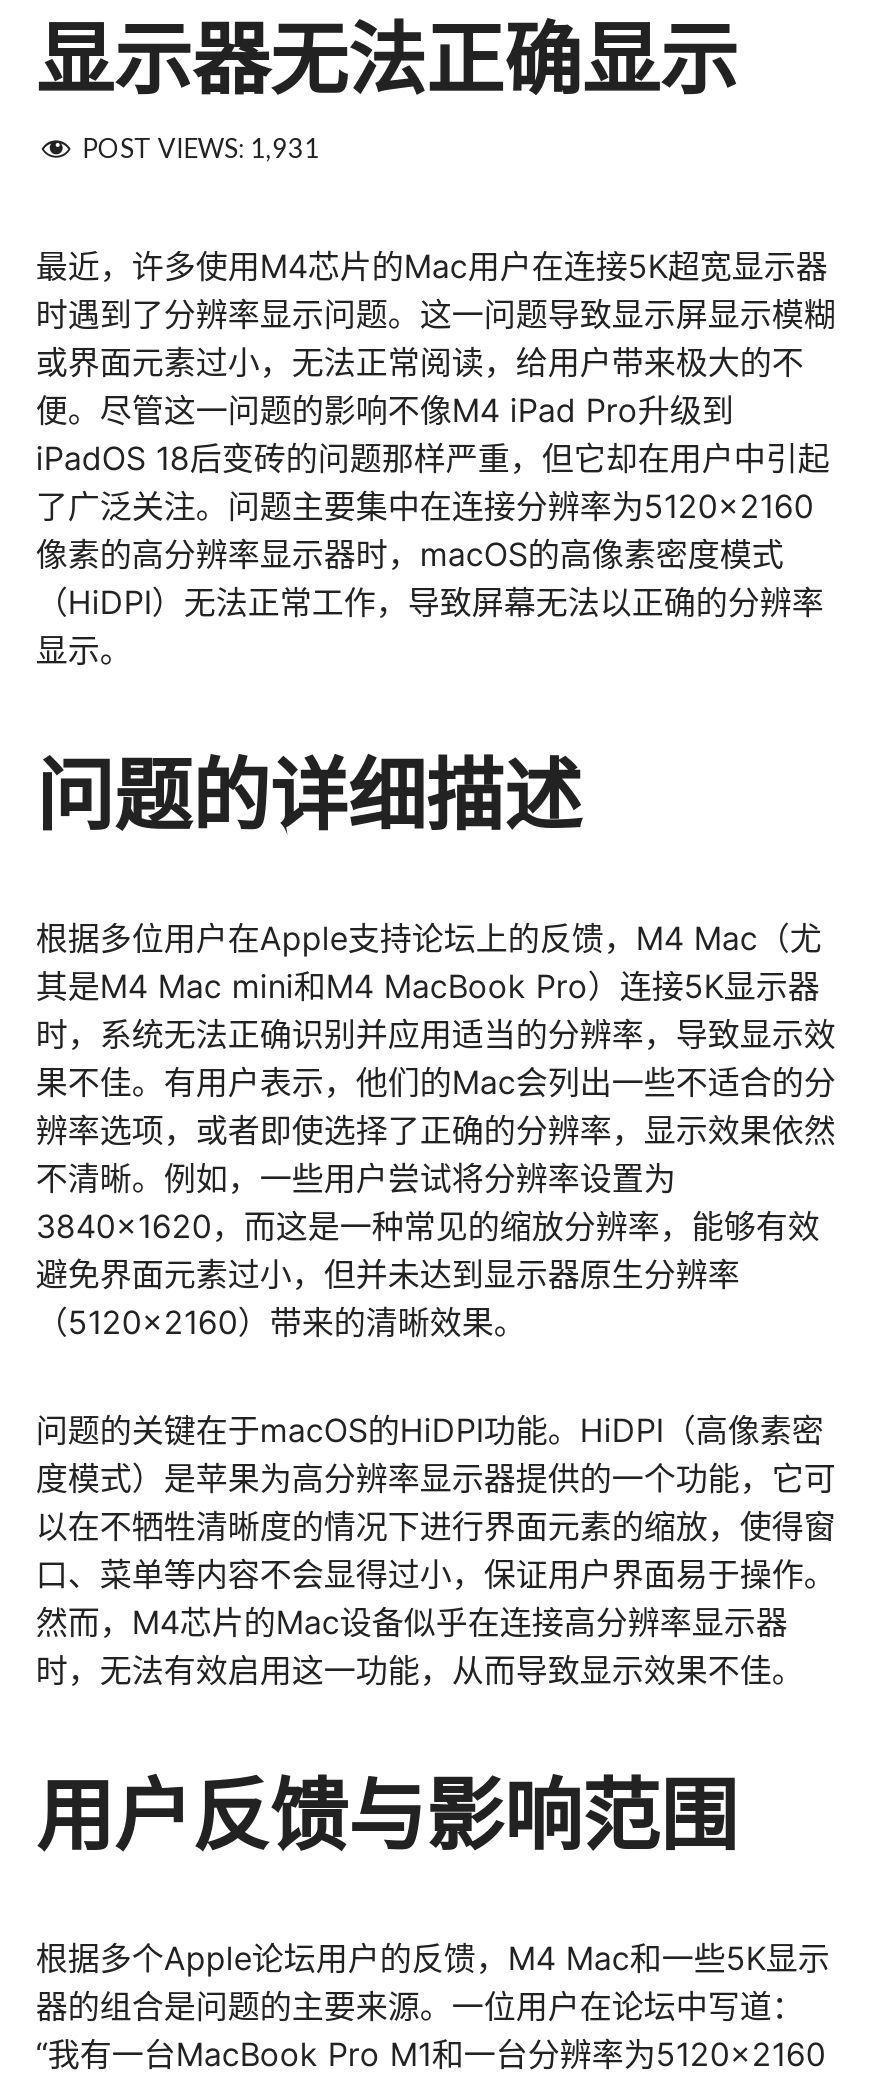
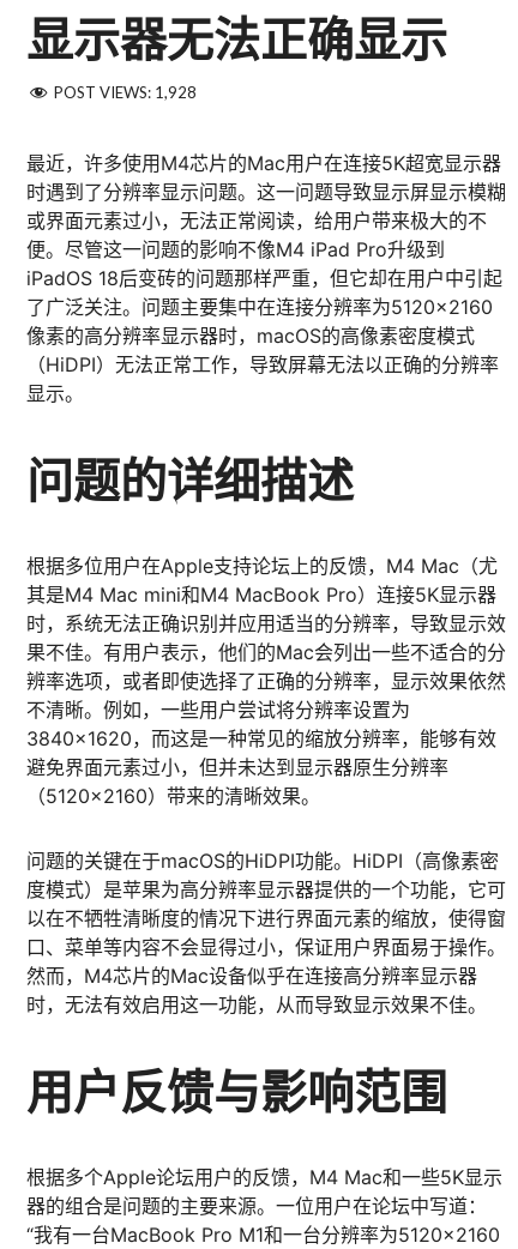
- POST VIEWS: 1,931
+ POST VIEWS: 1,928
